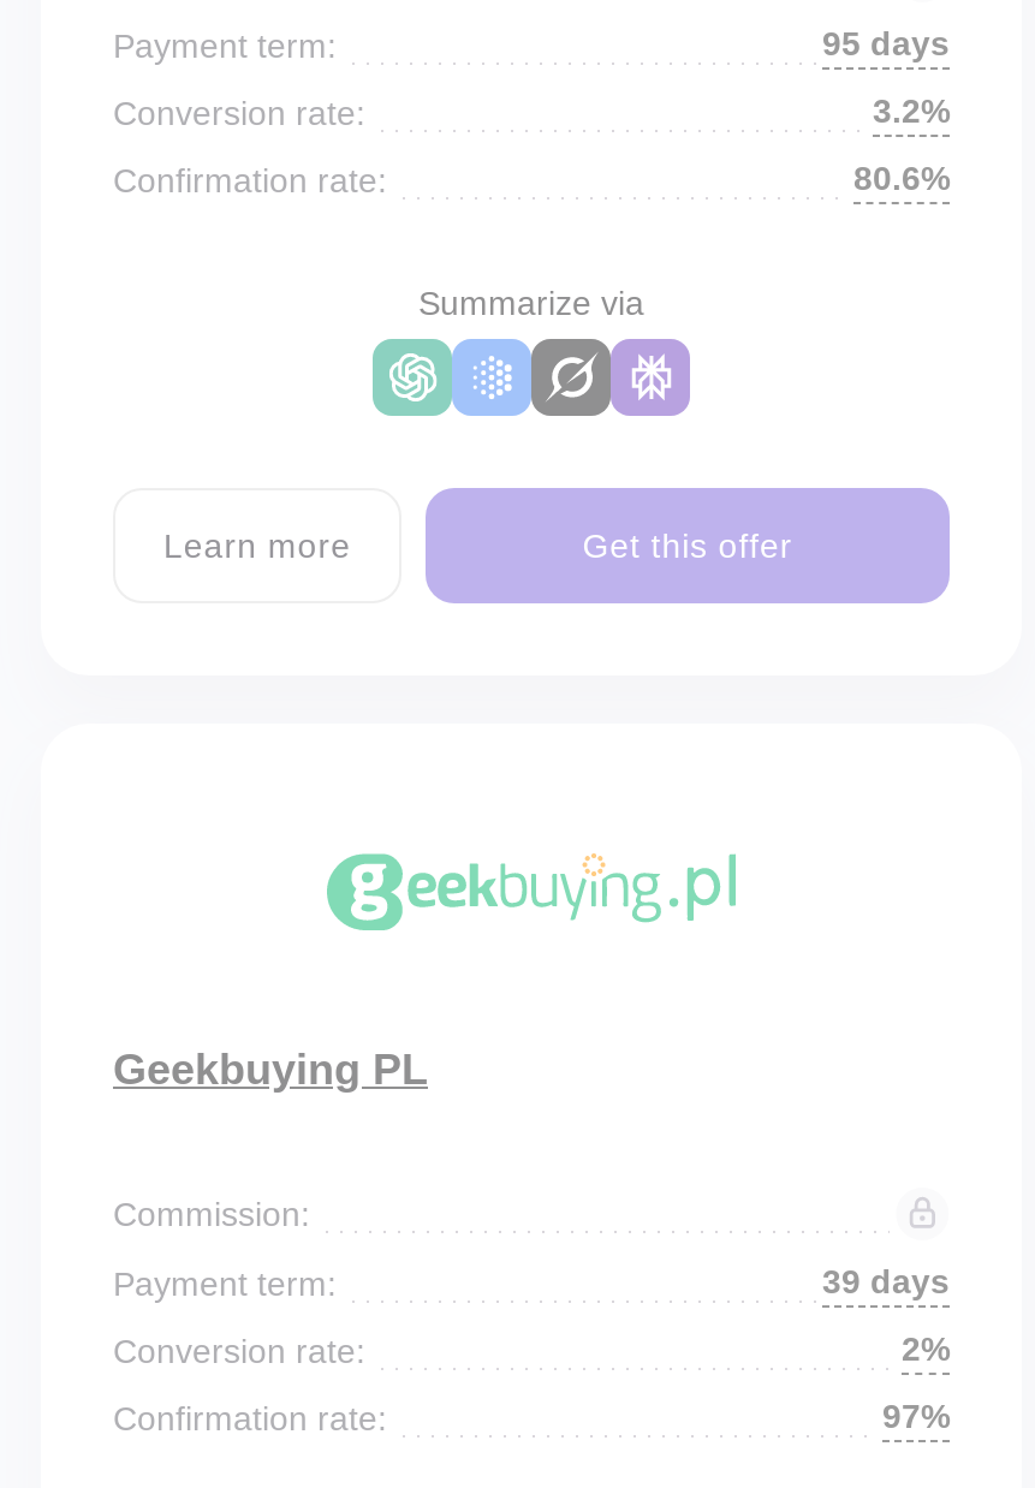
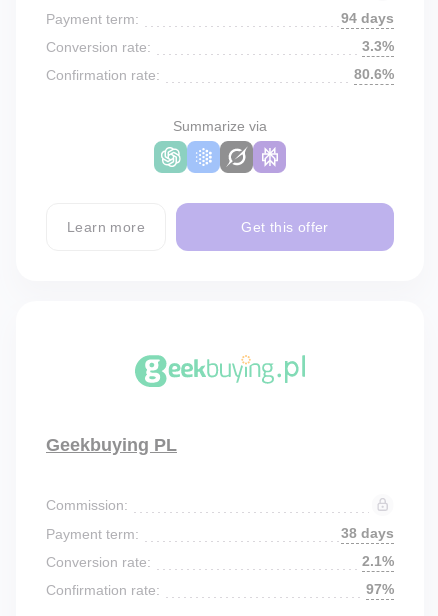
- 95 days
+ 94 days

- 3.2%
+ 3.3%

- 39 days
+ 38 days

- 2%
+ 2.1%
